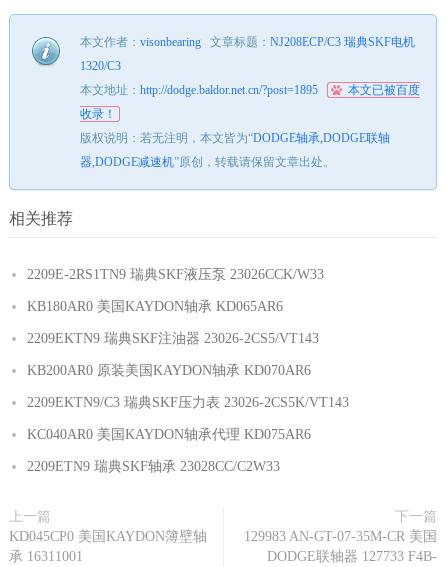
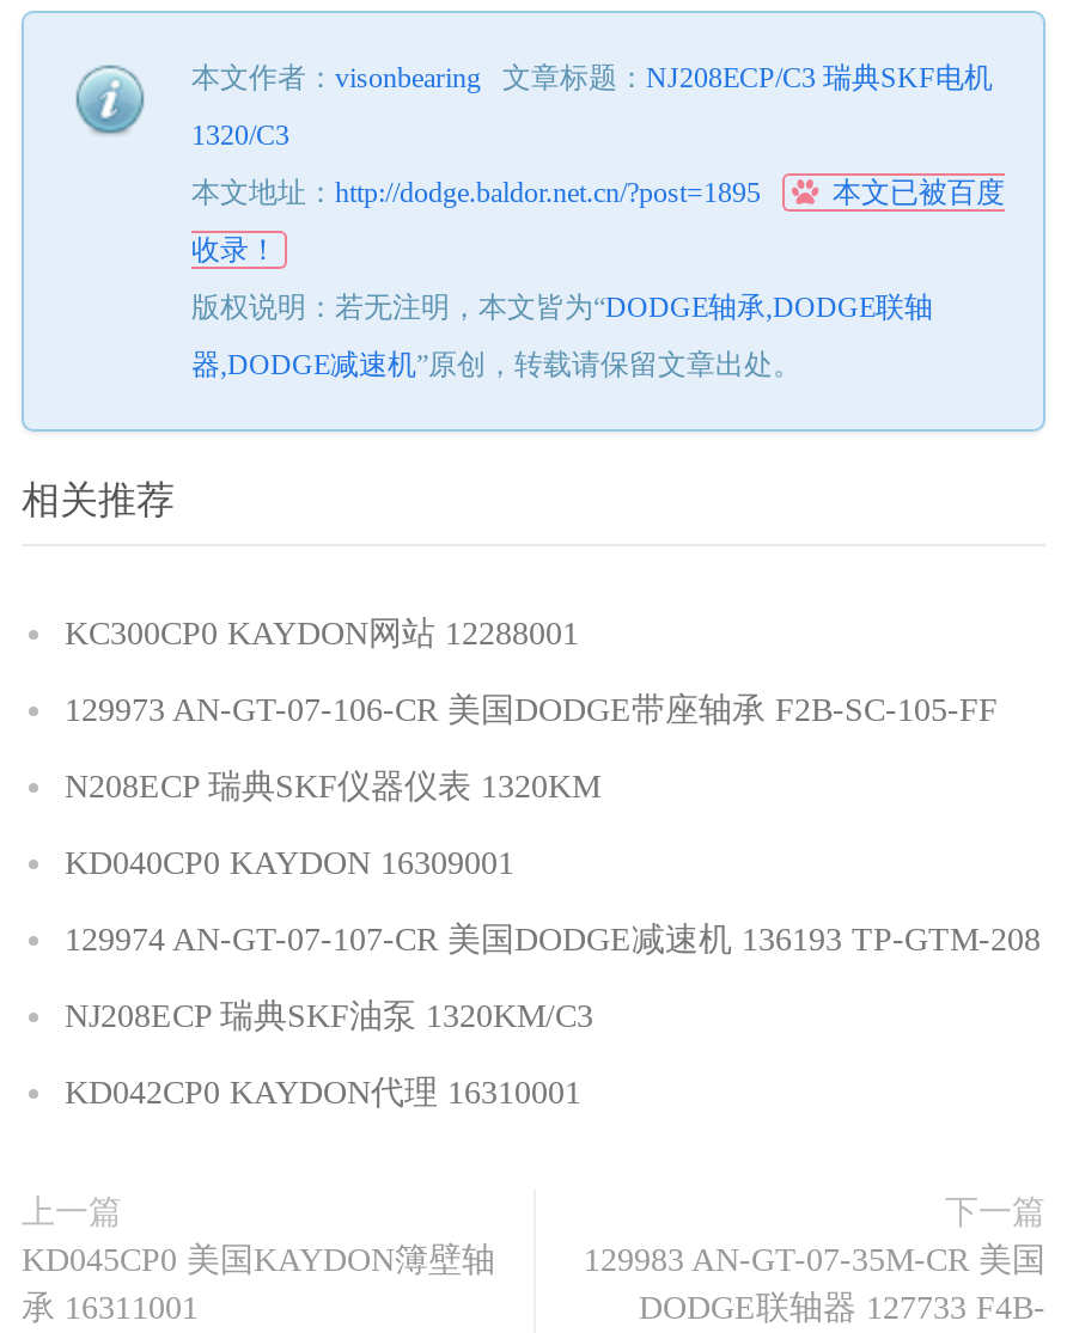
- 2209E-2RS1TN9 瑞典SKF液压泵 23026CCK/W33
+ KC300CP0 KAYDON网站 12288001

- KB180AR0 美国KAYDON轴承 KD065AR6
+ 129973 AN-GT-07-106-CR 美国DODGE带座轴承 F2B-SC-105-FF

- 2209EKTN9 瑞典SKF注油器 23026-2CS5/VT143
+ N208ECP 瑞典SKF仪器仪表 1320KM

- KB200AR0 原装美国KAYDON轴承 KD070AR6
+ KD040CP0 KAYDON 16309001

- 2209EKTN9/C3 瑞典SKF压力表 23026-2CS5K/VT143
+ 129974 AN-GT-07-107-CR 美国DODGE减速机 136193 TP-GTM-208

- KC040AR0 美国KAYDON轴承代理 KD075AR6
+ NJ208ECP 瑞典SKF油泵 1320KM/C3

- 2209ETN9 瑞典SKF轴承 23028CC/C2W33
+ KD042CP0 KAYDON代理 16310001
